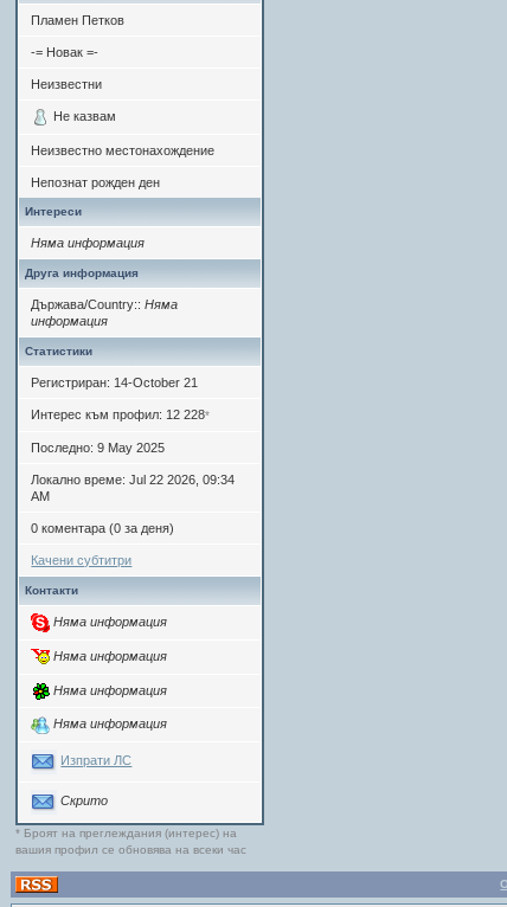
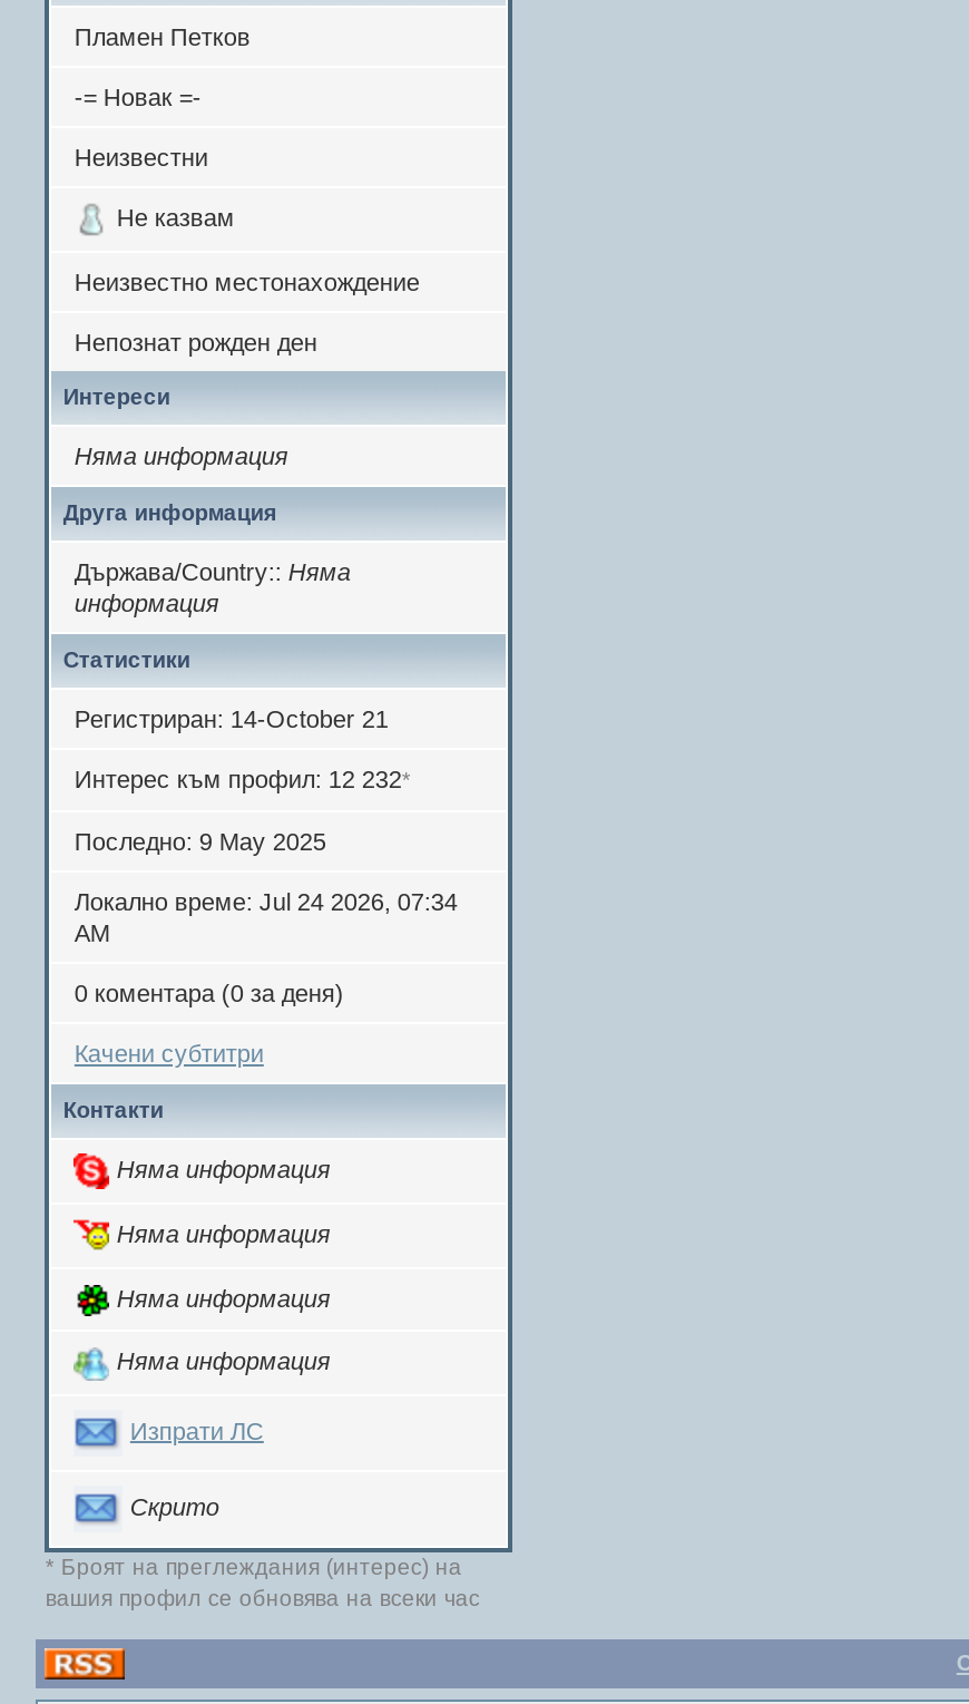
- Интерес към профил: 12 228*
+ Интерес към профил: 12 232*

- Локално време: Jul 22 2026, 09:34
+ Локално време: Jul 24 2026, 07:34
